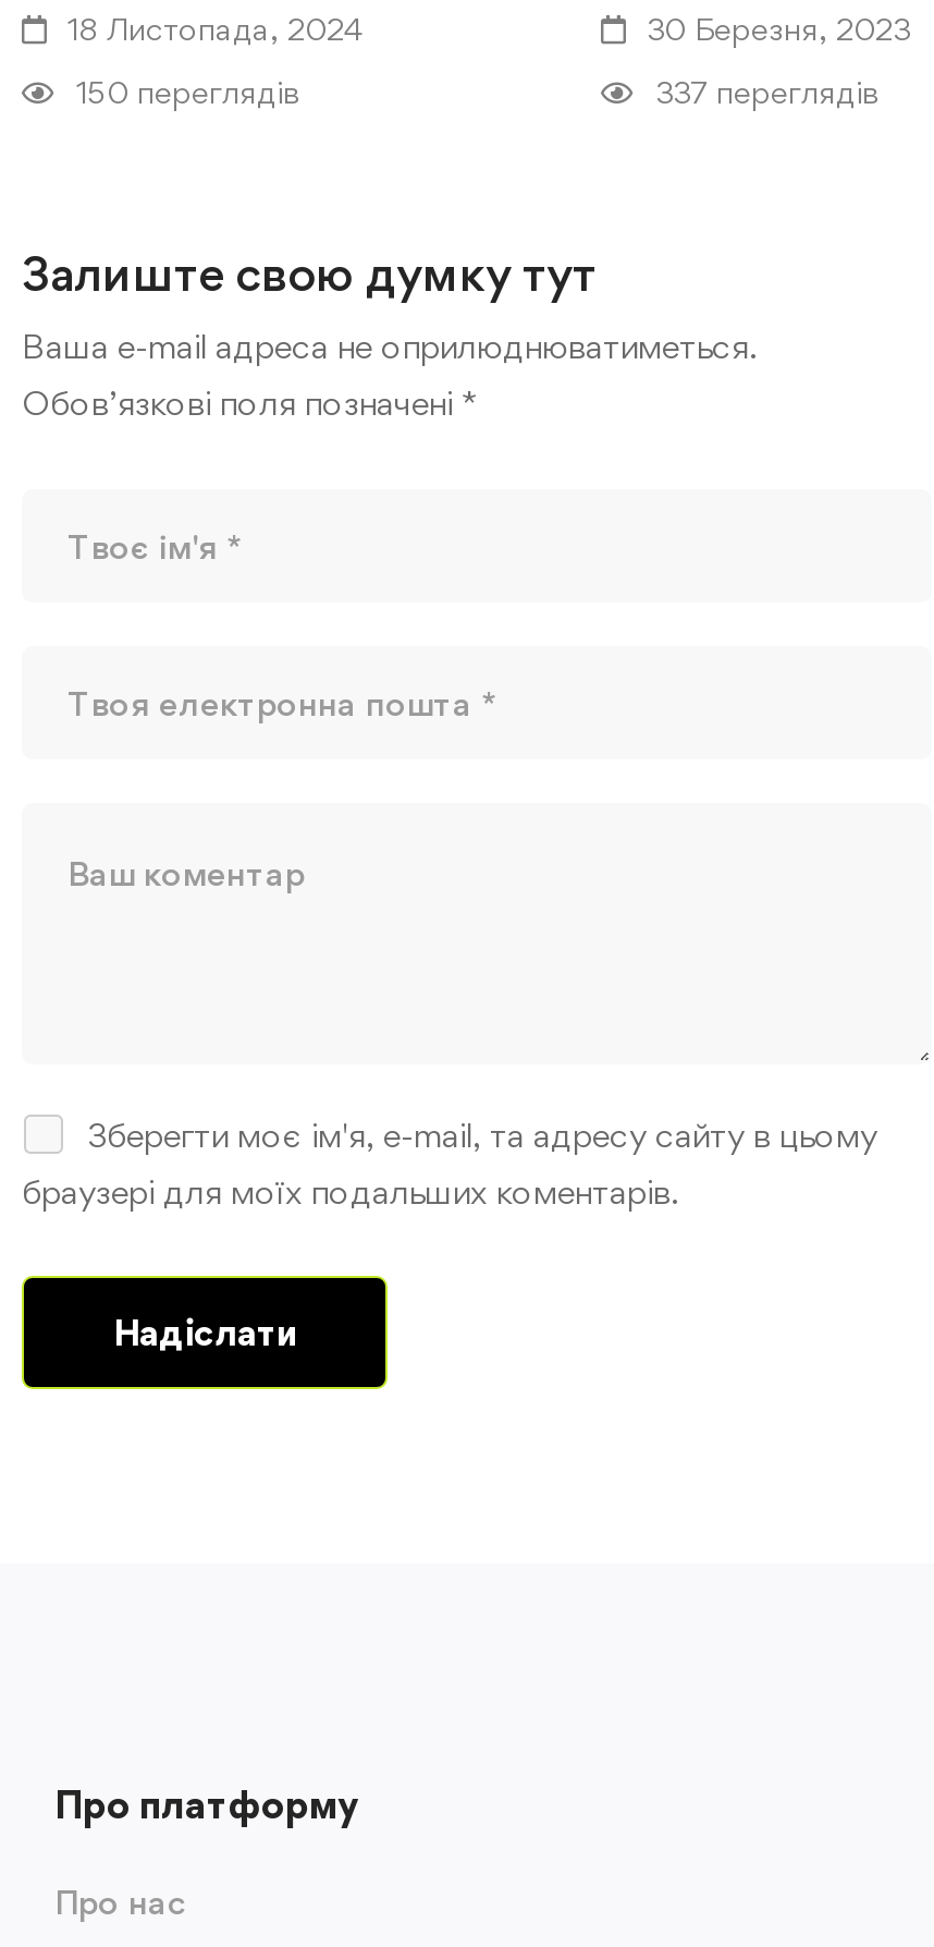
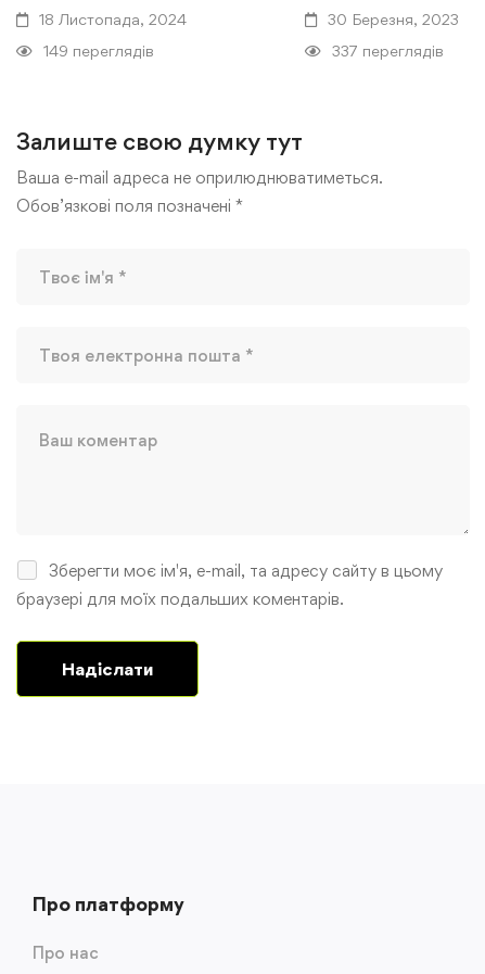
- 150 переглядів
+ 149 переглядів
